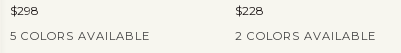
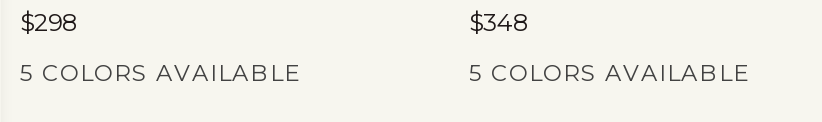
- $228
+ $348

- 2 COLORS AVAILABLE
+ 5 COLORS AVAILABLE
